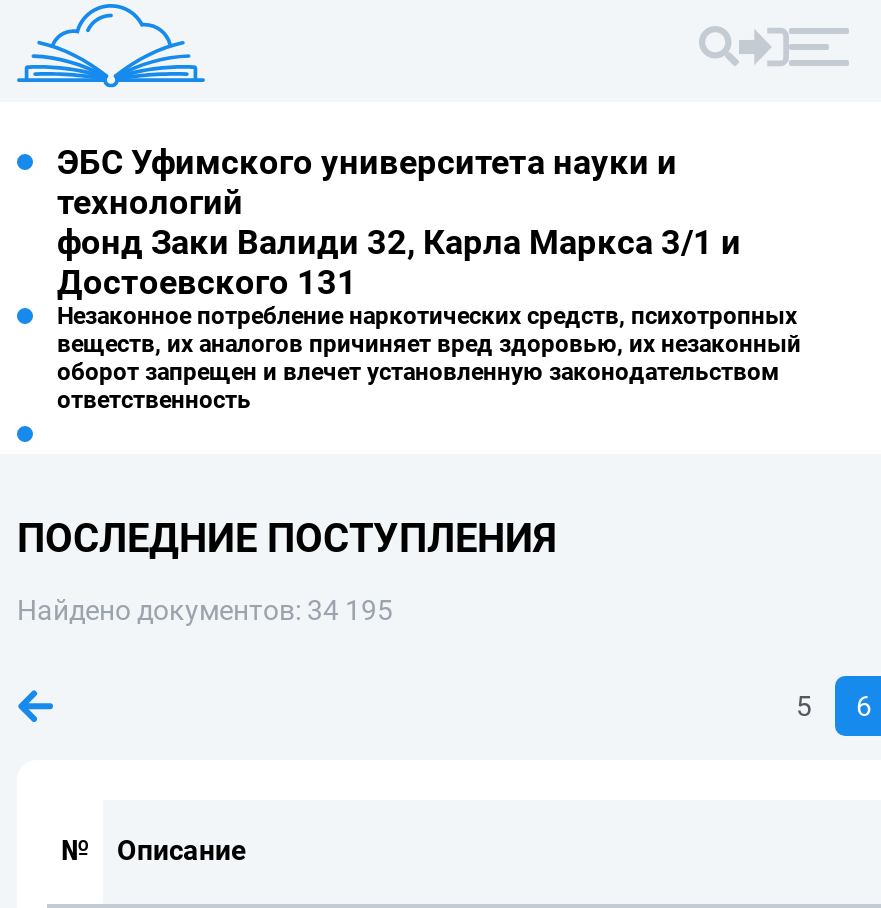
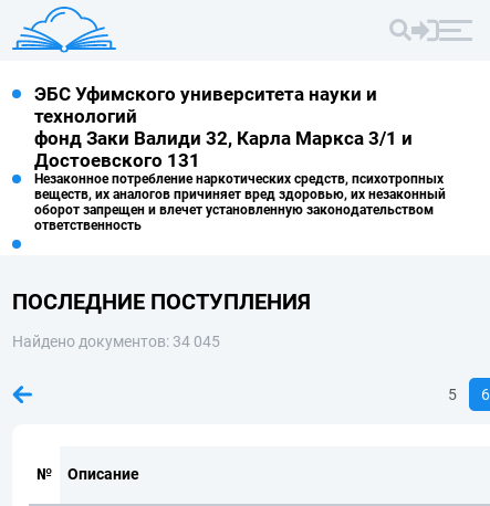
- Найдено документов: 34 195
+ Найдено документов: 34 045
